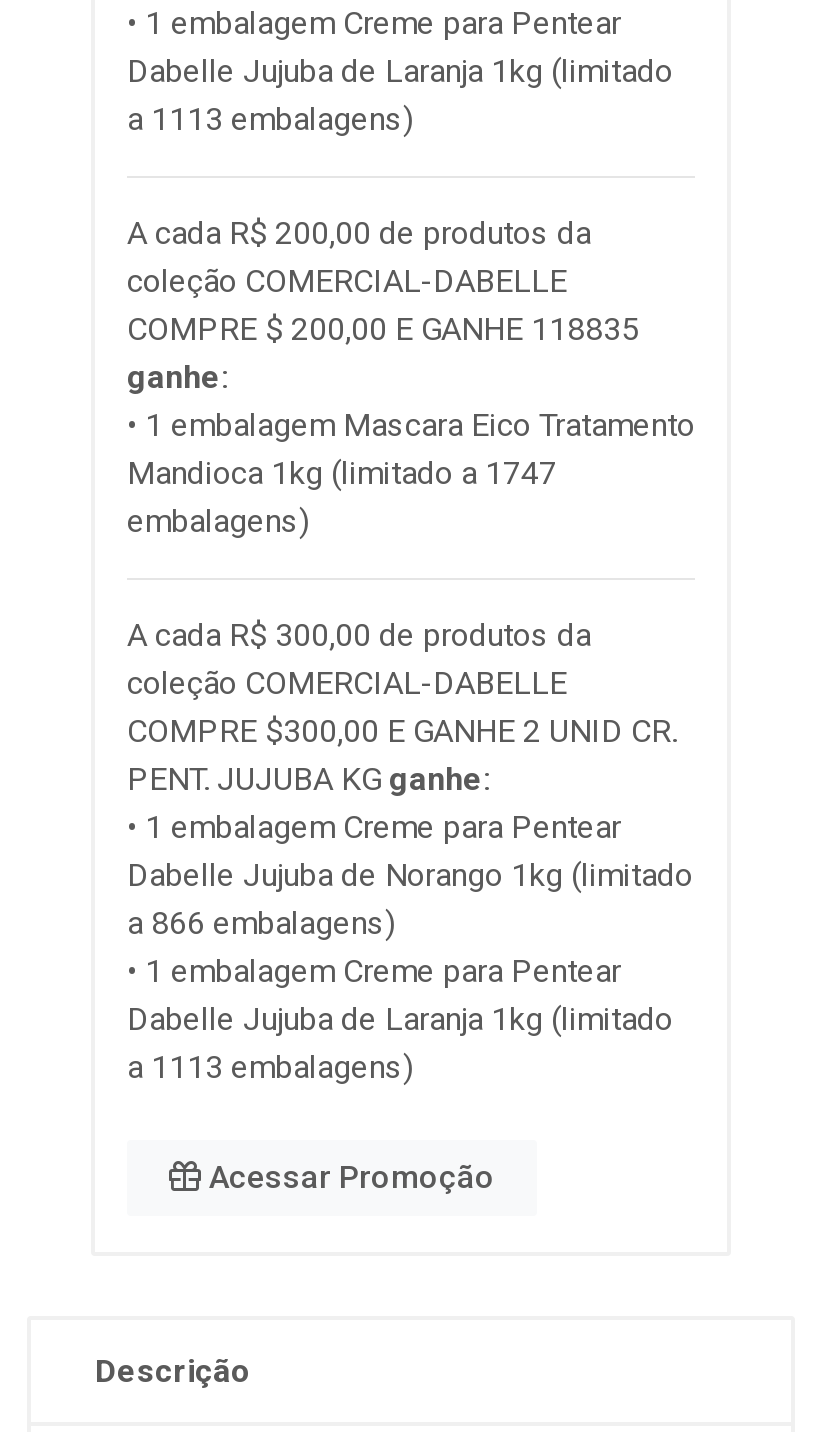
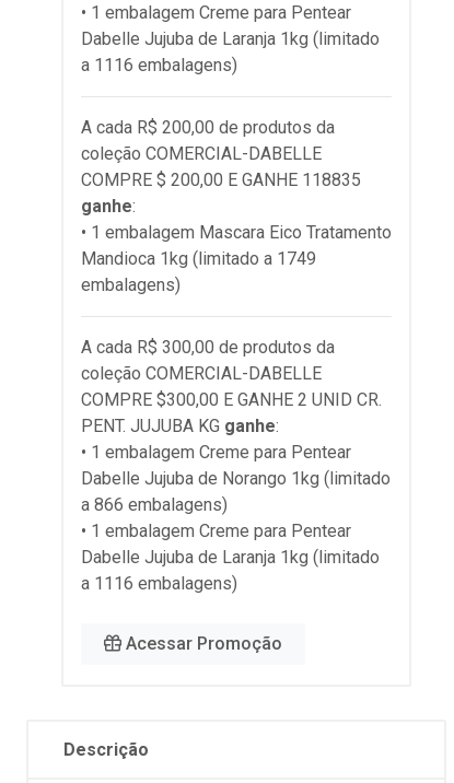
- a 1113 embalagens)
+ a 1116 embalagens)

- Mandioca 1kg (limitado a 1747
+ Mandioca 1kg (limitado a 1749

- a 1113 embalagens)
+ a 1116 embalagens)
